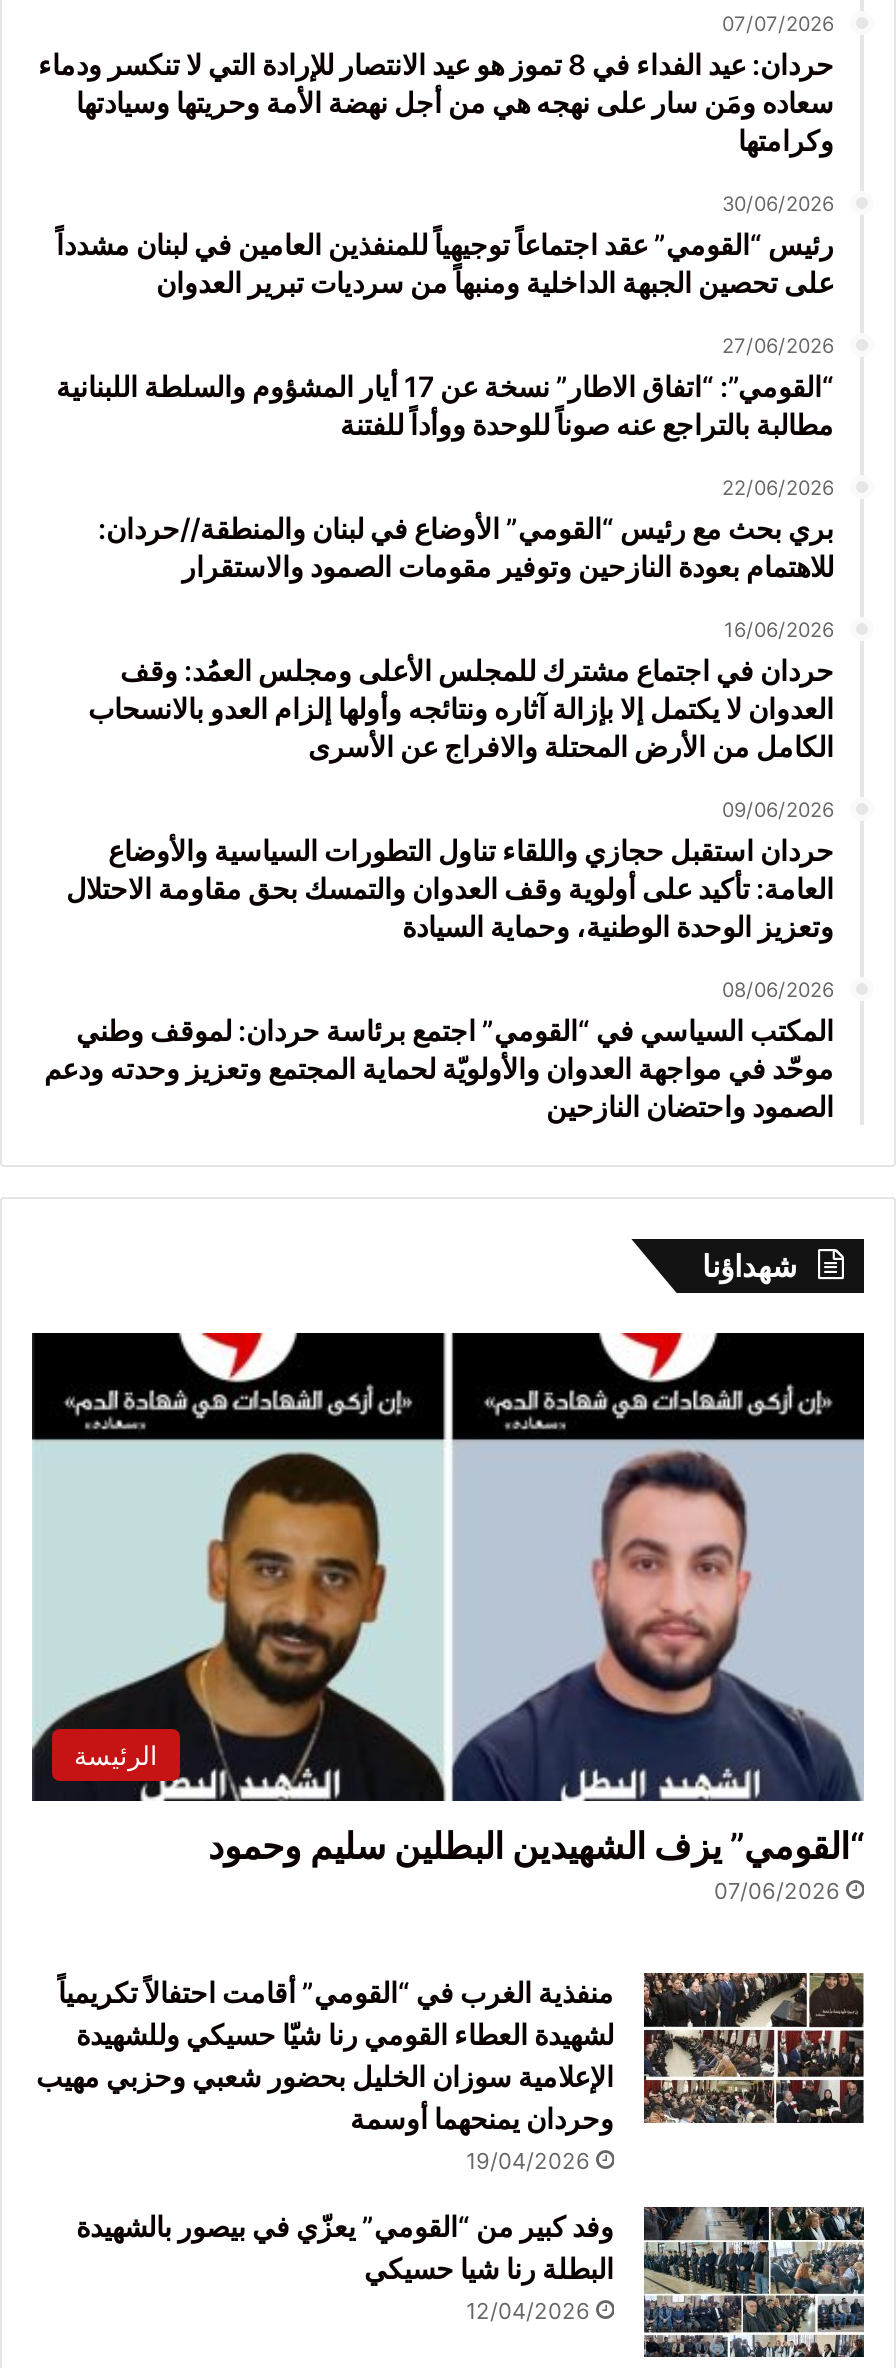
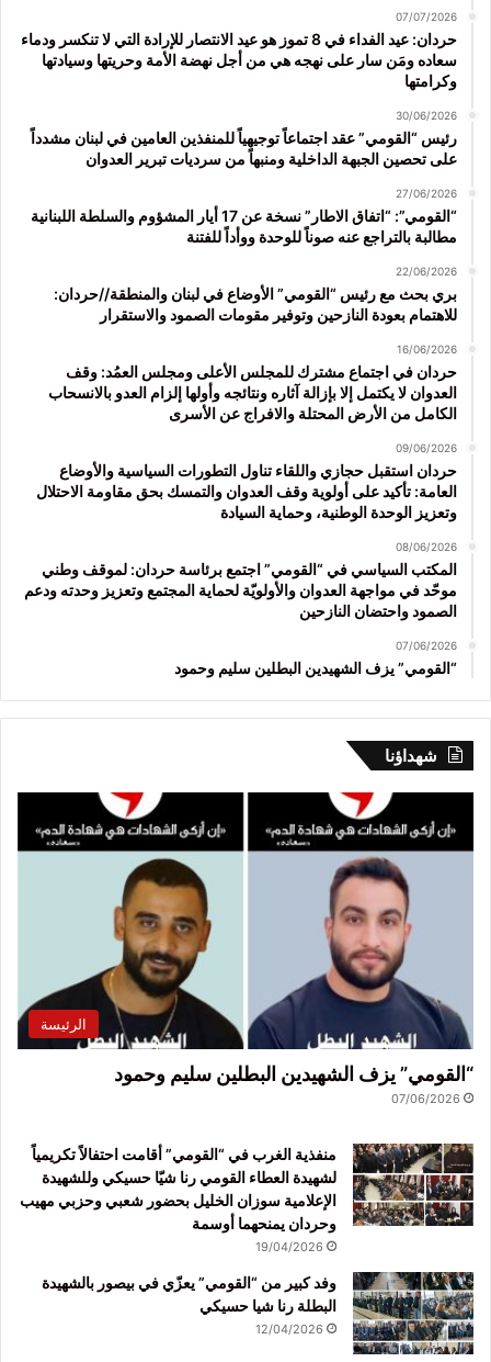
+ 07/06/2026
+ “القومي” يزف الشهيدين البطلين سليم وحمود
